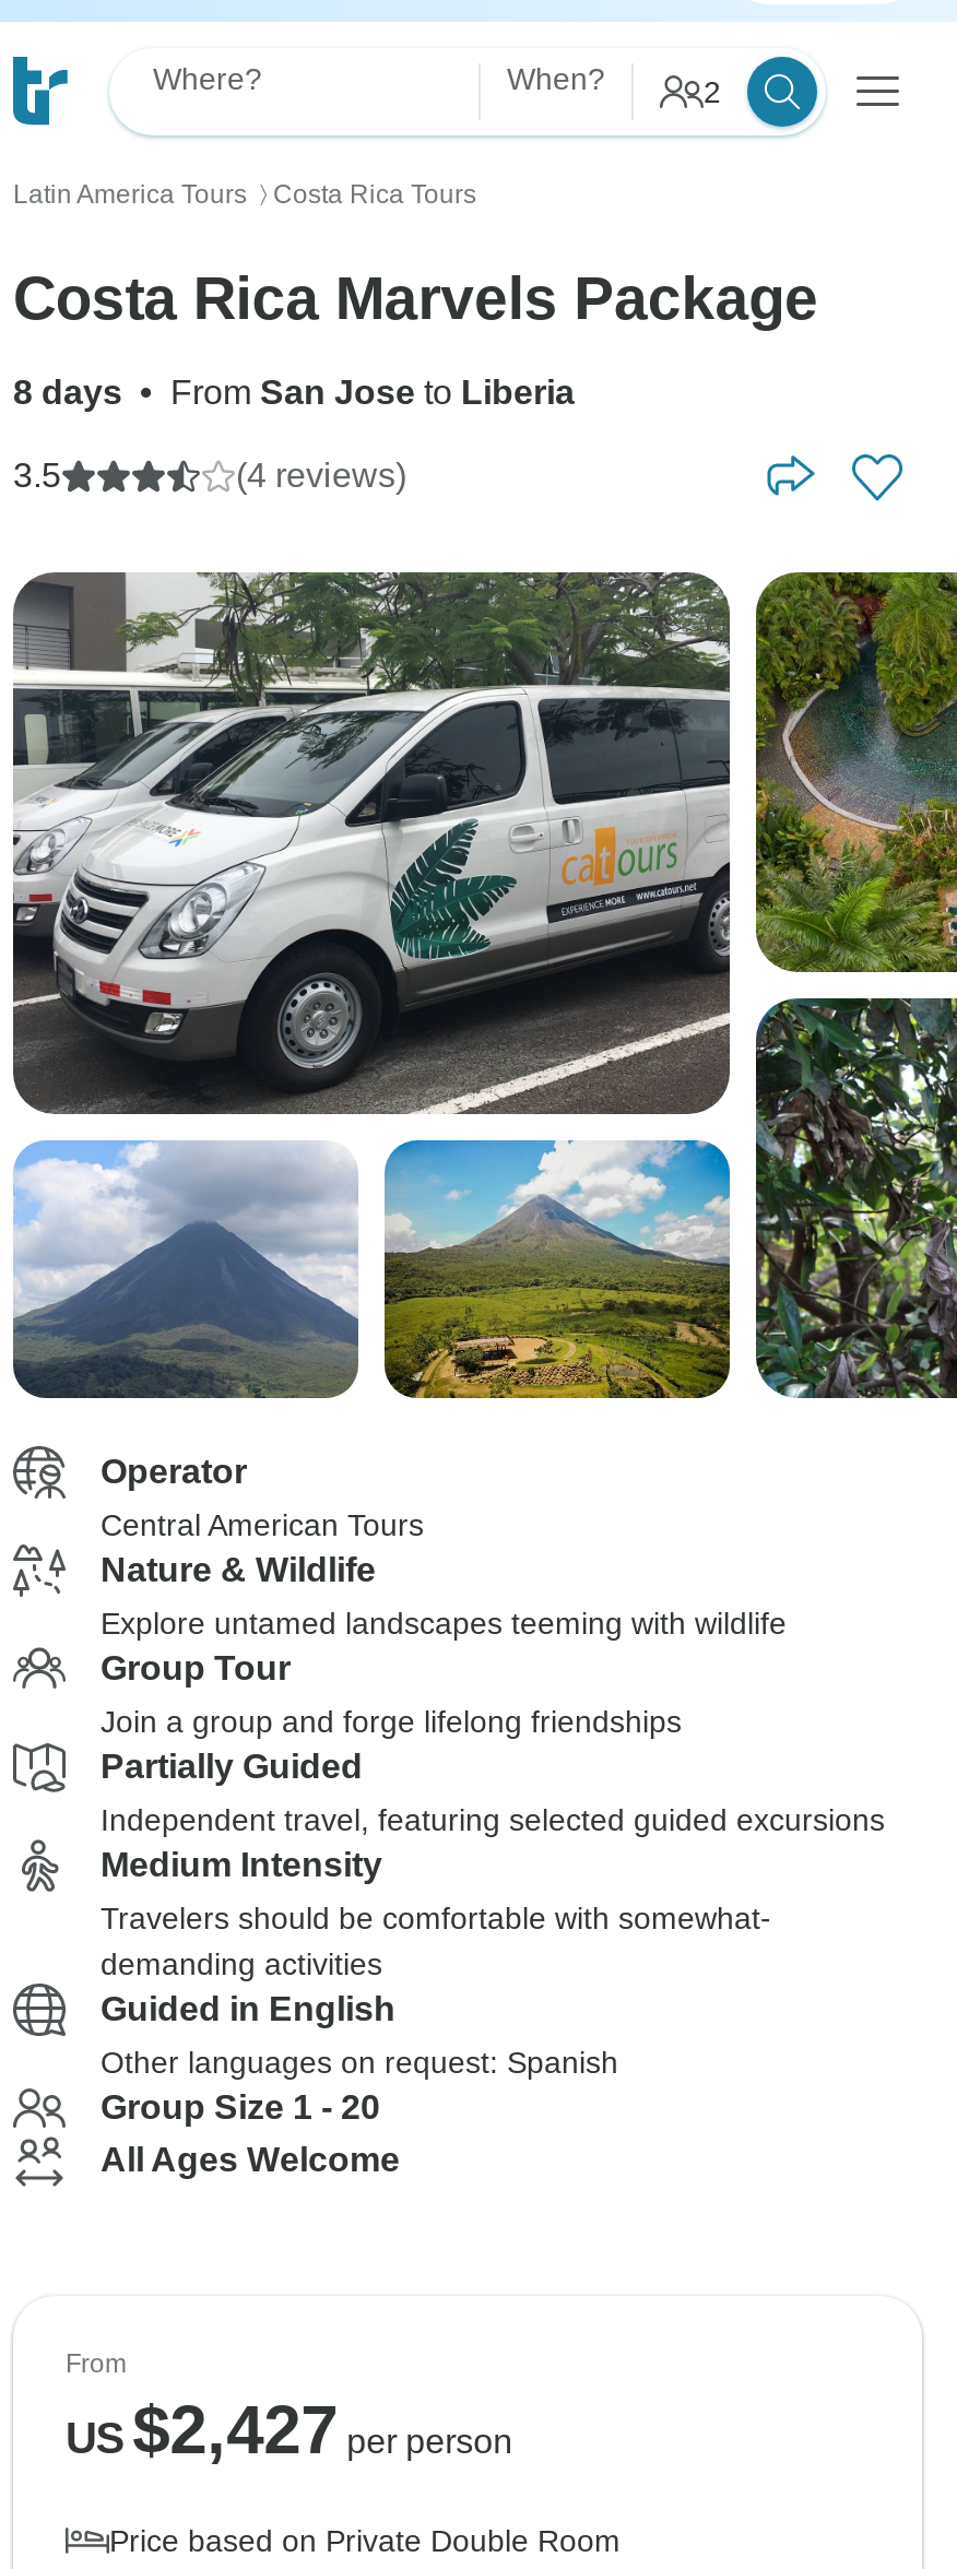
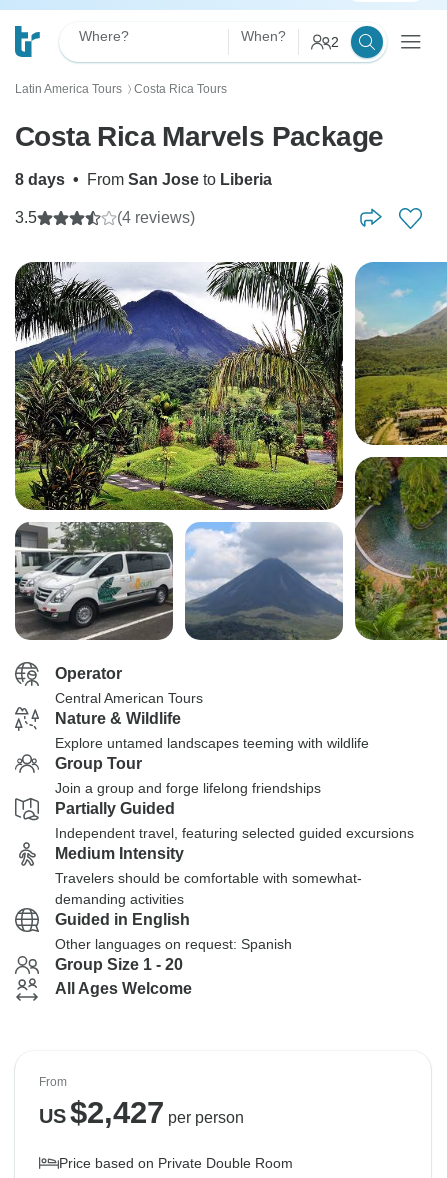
- [image]
+ [image]

- [image]
+ [image]

- [image]
+ [image]

- [image]
+ [image]

- [image]
+ [image]
